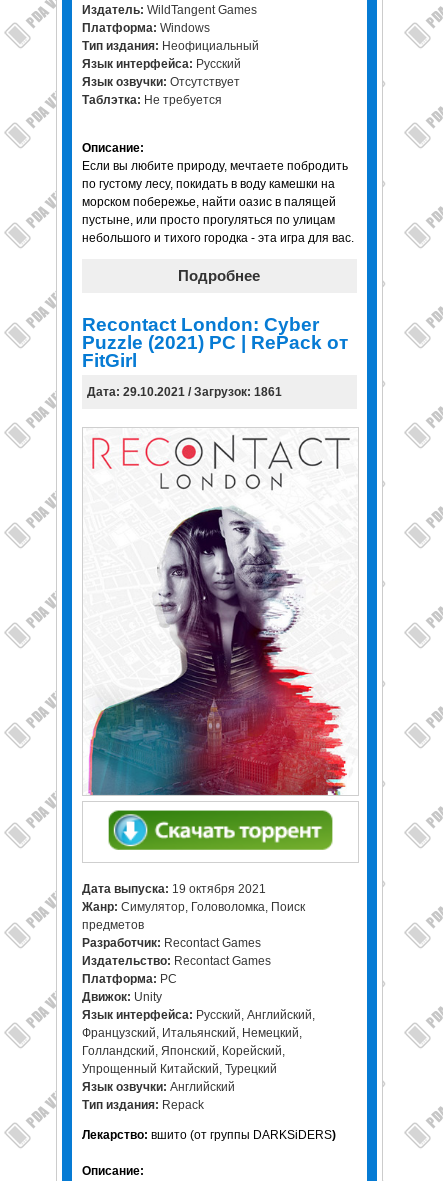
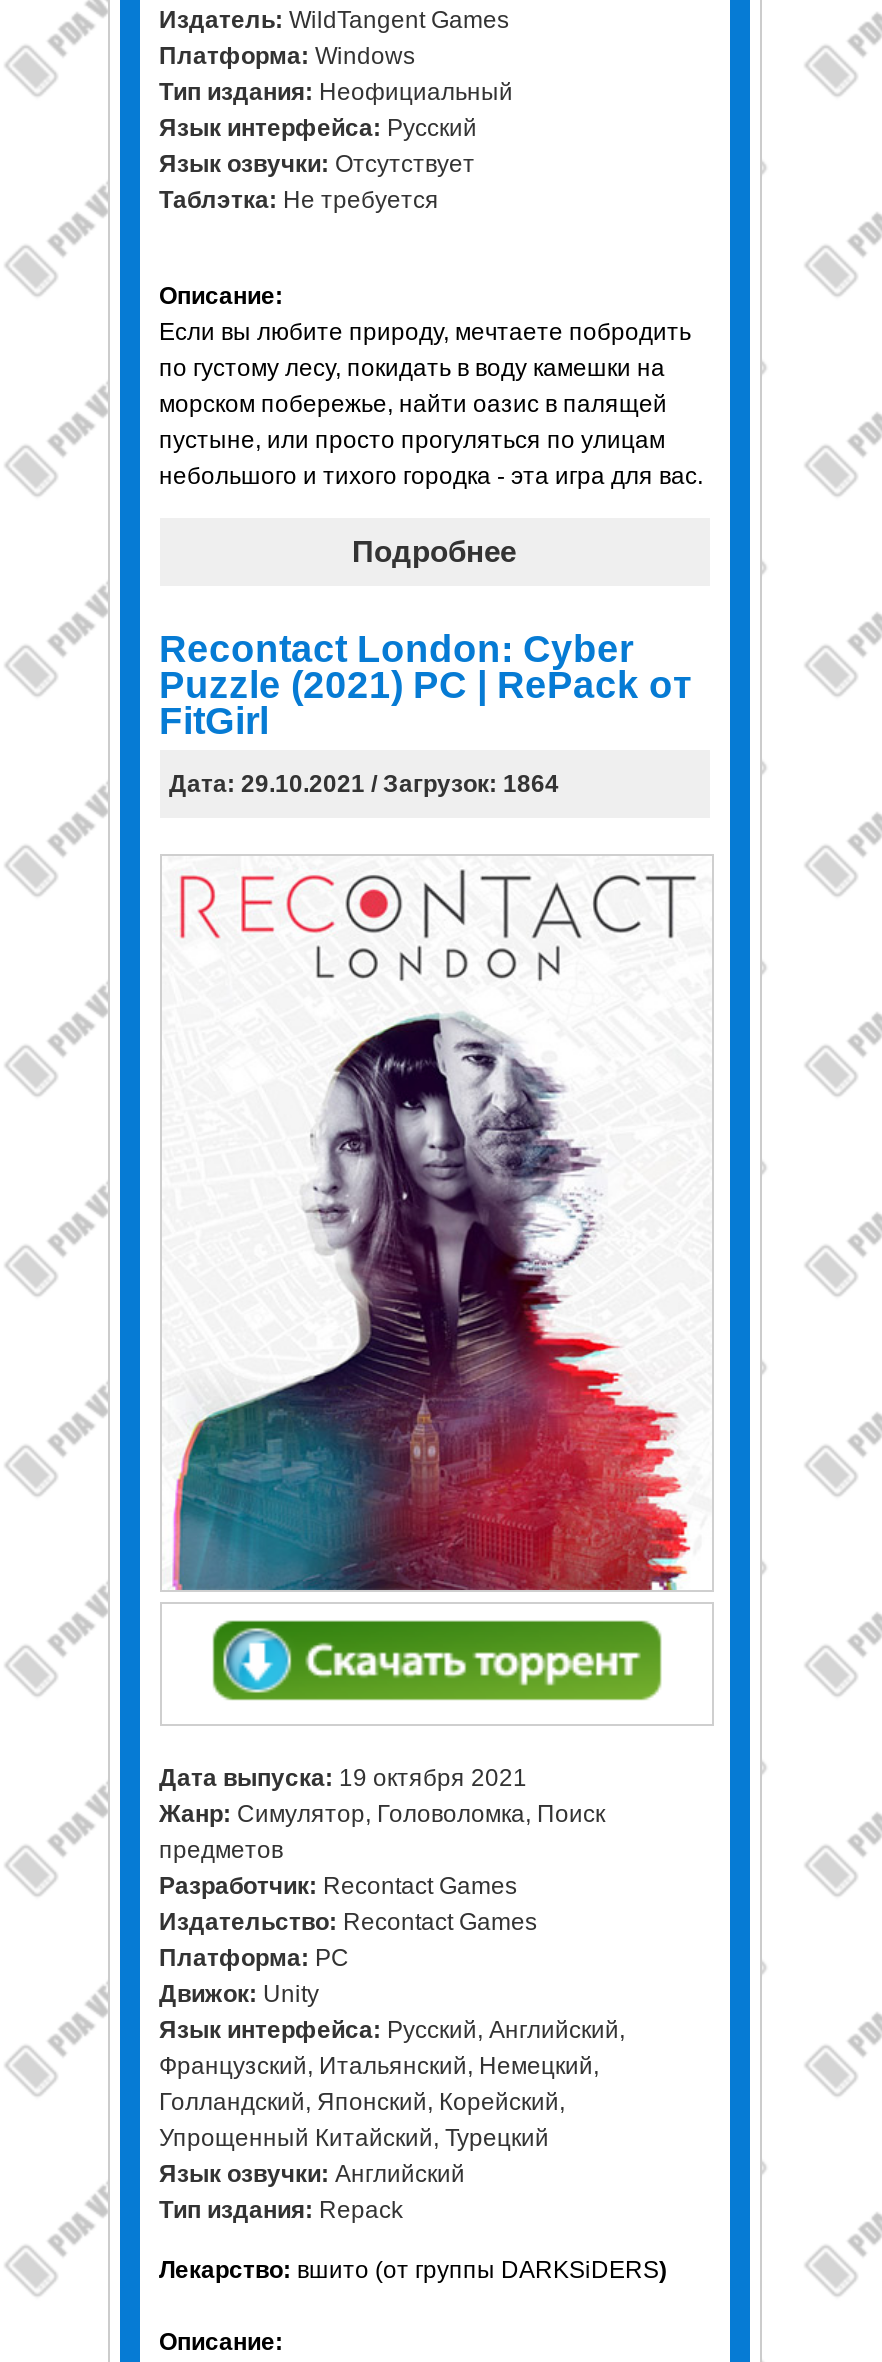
- Дата: 29.10.2021 / Загрузок: 1861
+ Дата: 29.10.2021 / Загрузок: 1864
